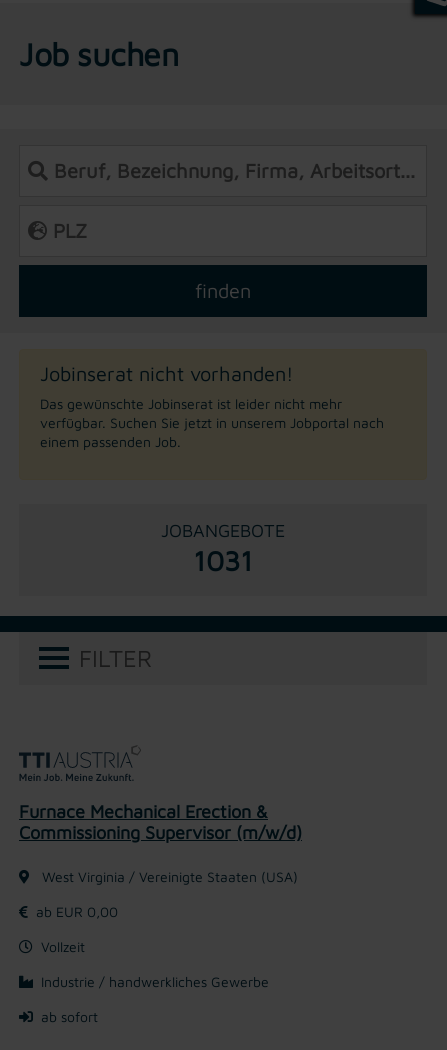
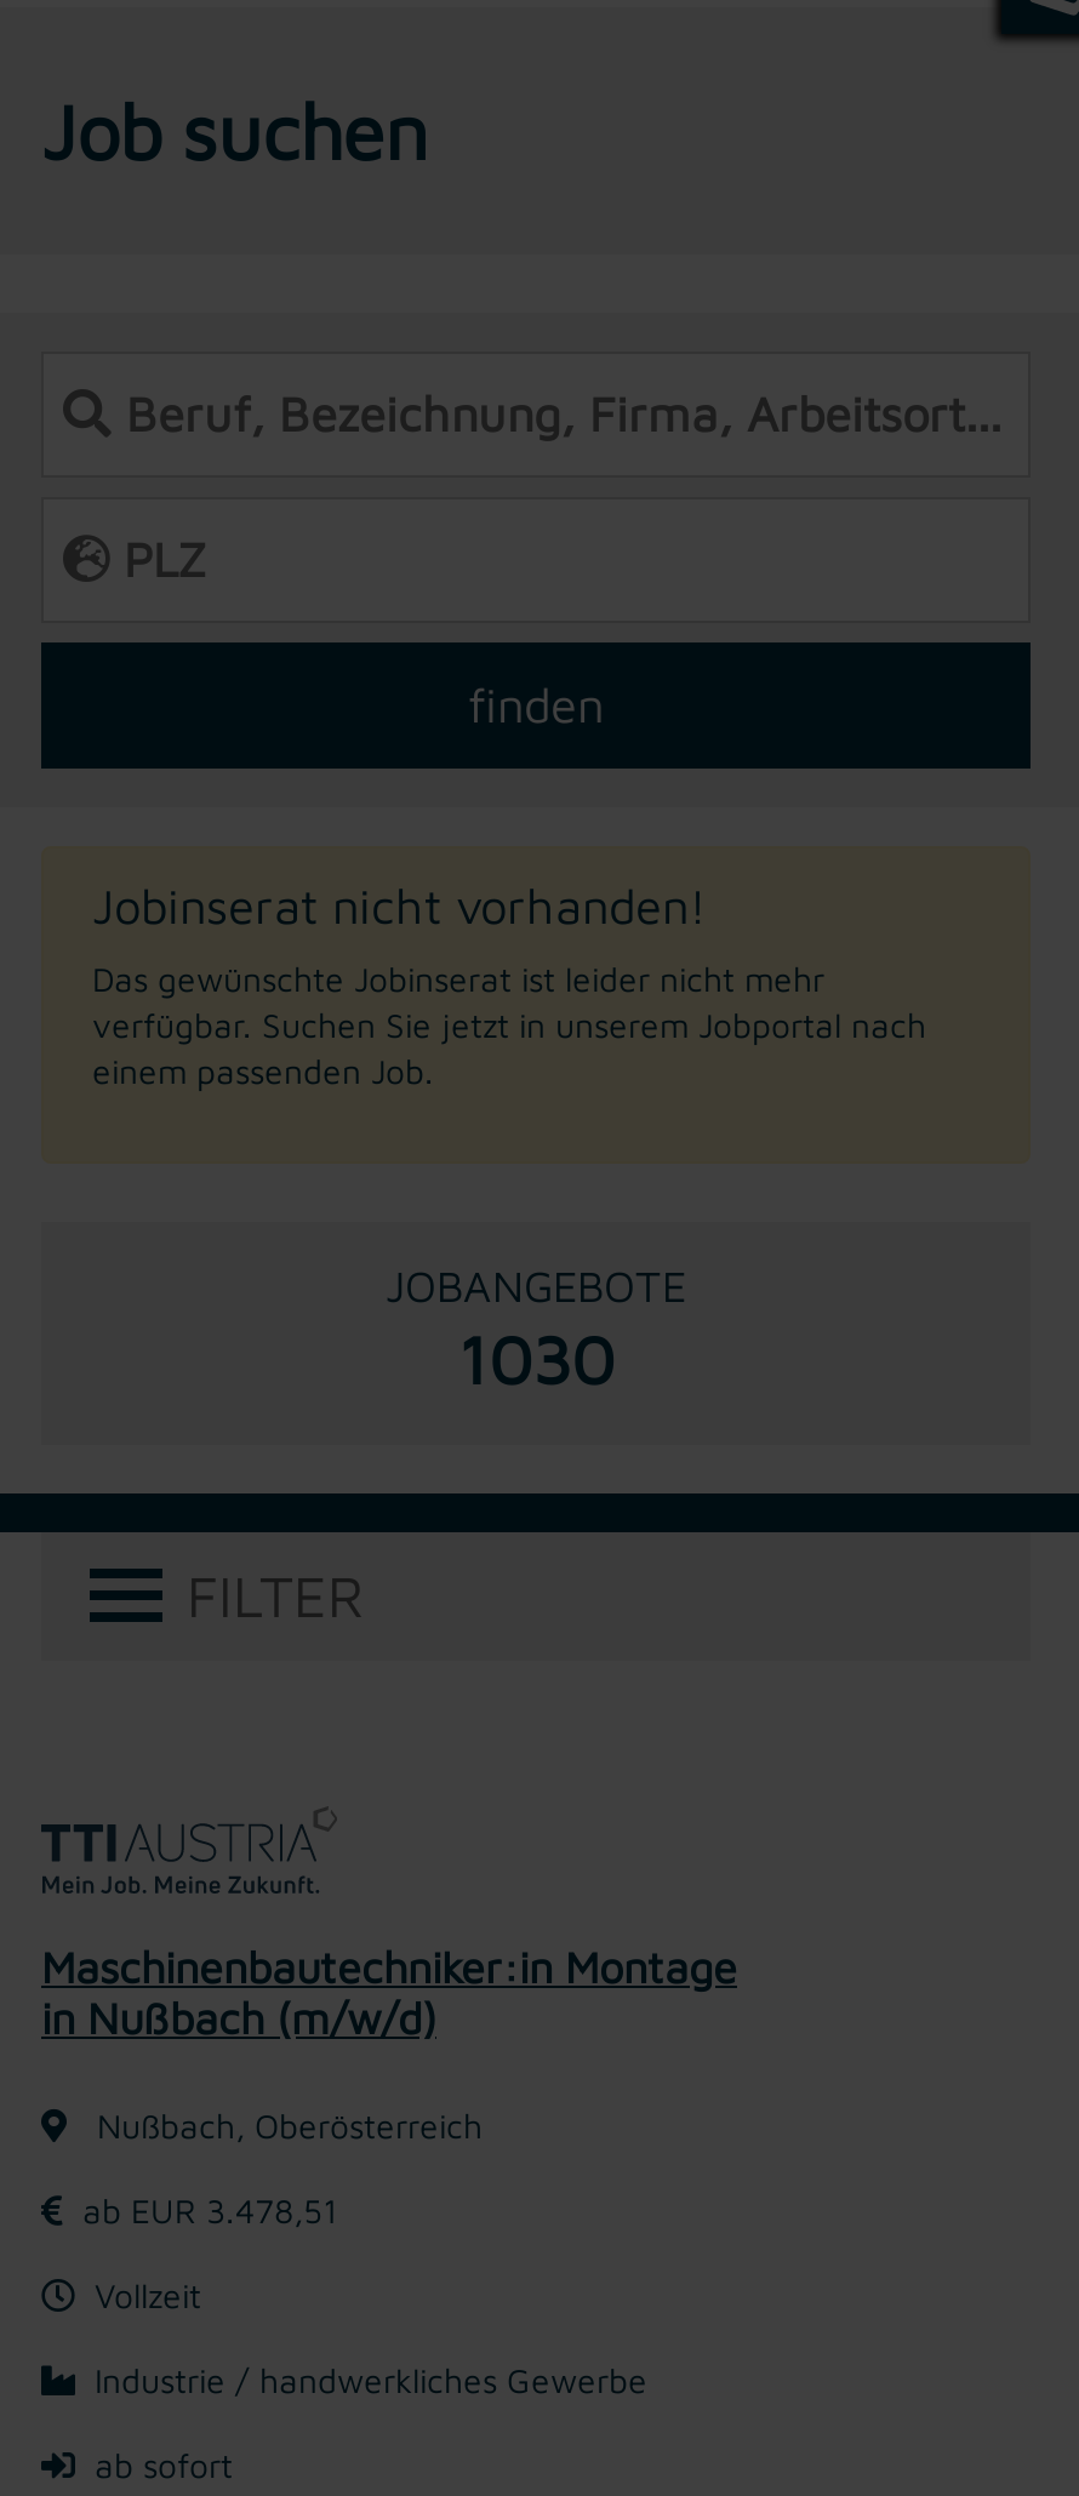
- 1031
+ 1030

- Furnace Mechanical Erection &
- Commissioning Supervisor (m/w/d)
+ Maschinenbautechniker:in Montage
+ in Nußbach (m/w/d)

- West Virginia / Vereinigte Staaten (USA)
+ Nußbach, Oberösterreich

- ab EUR 0,00
+ ab EUR 3.478,51
